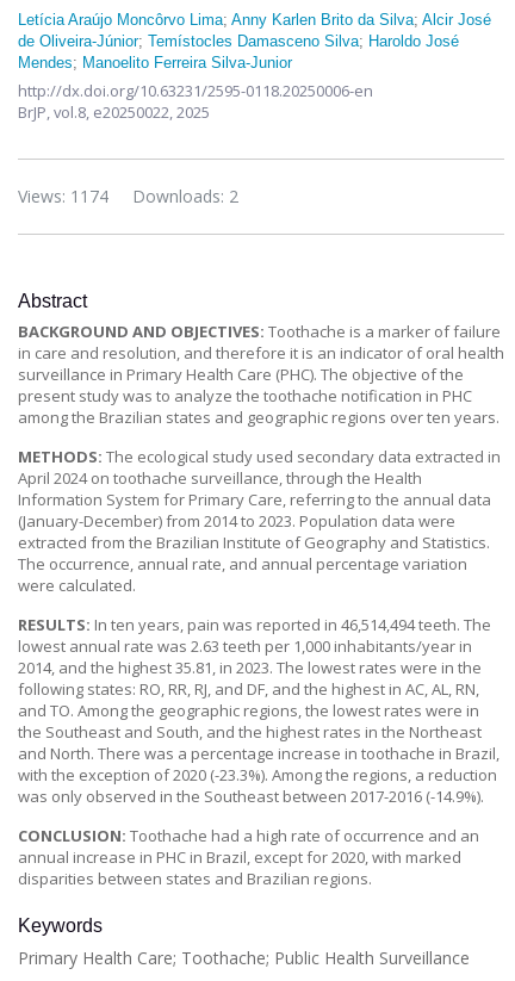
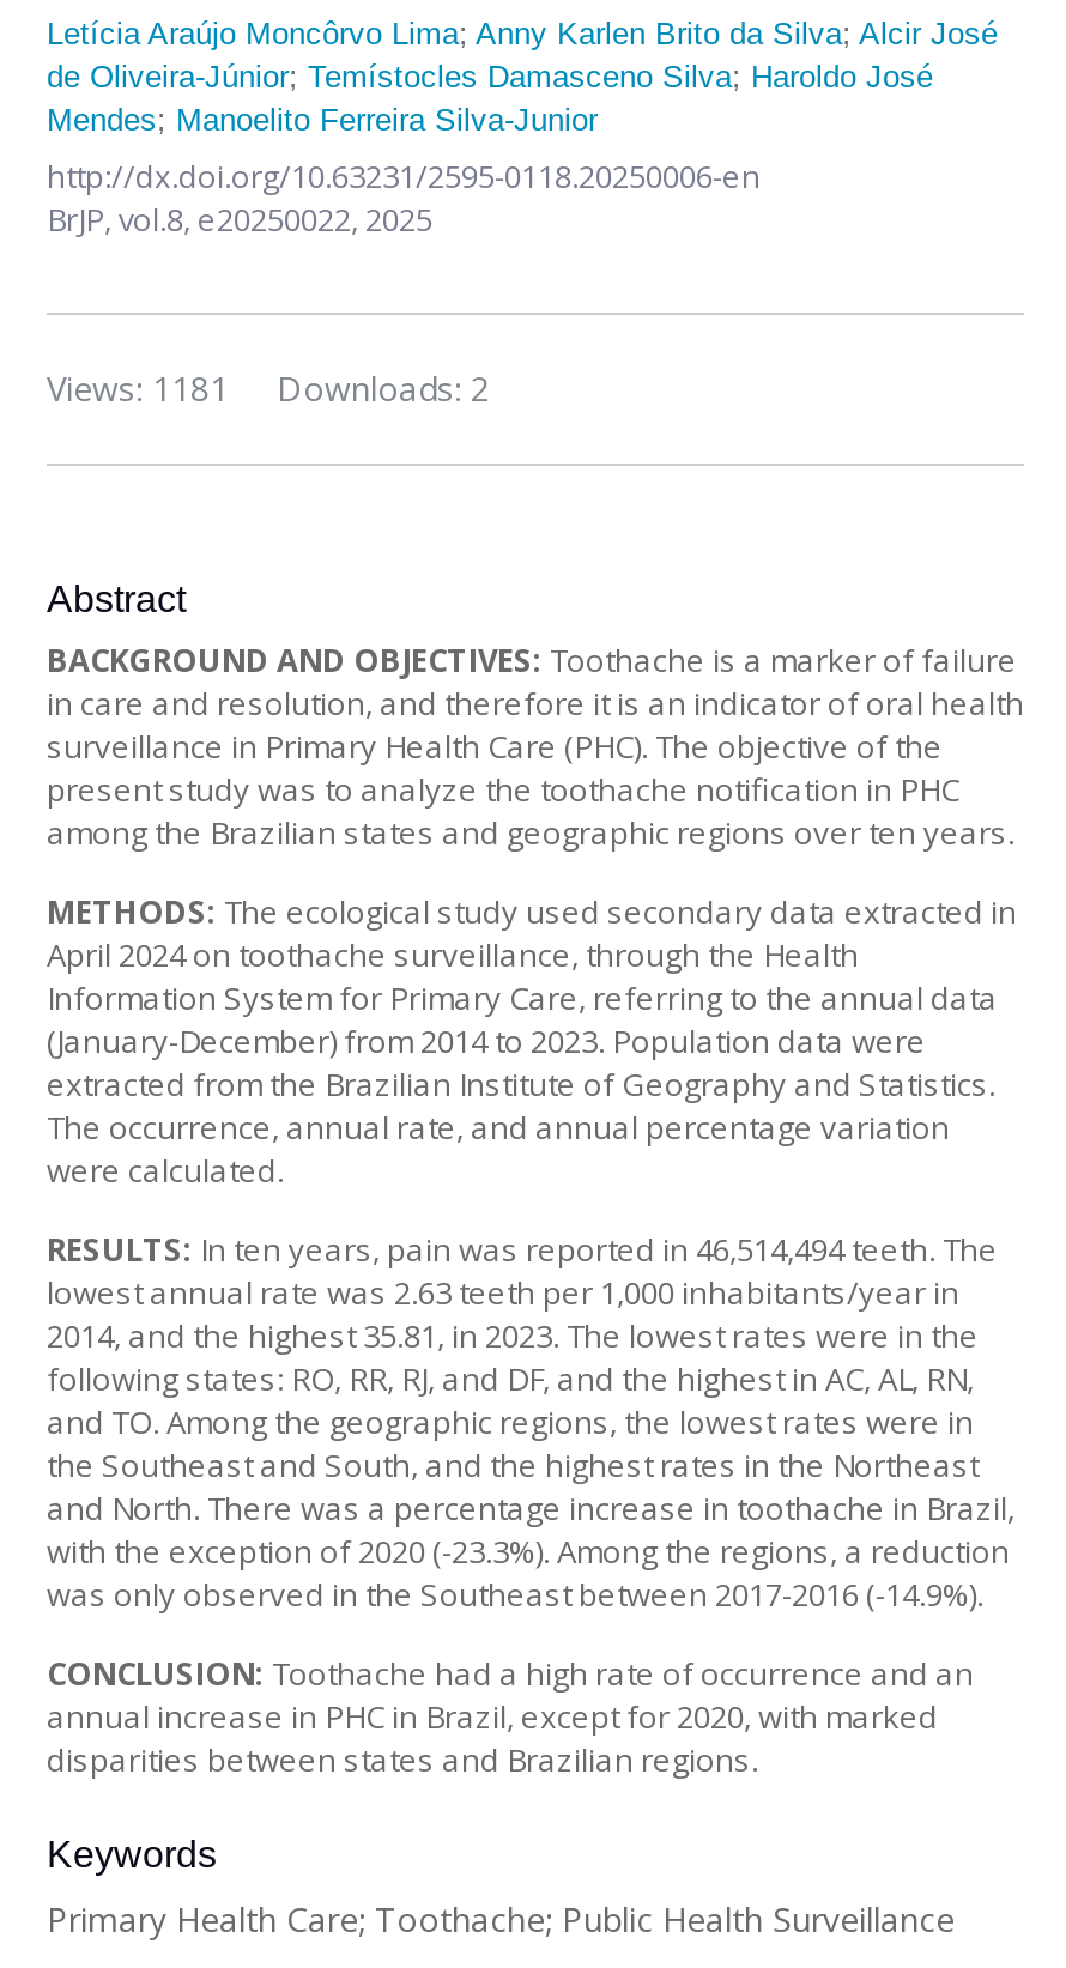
- Views: 1174 Downloads: 2
+ Views: 1181 Downloads: 2
